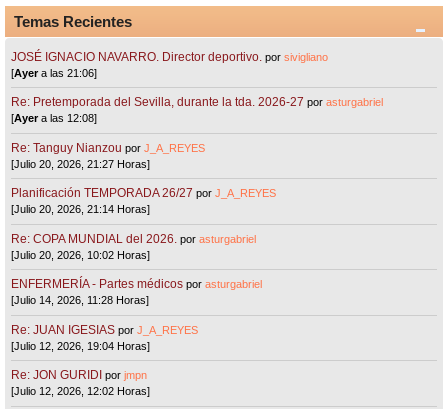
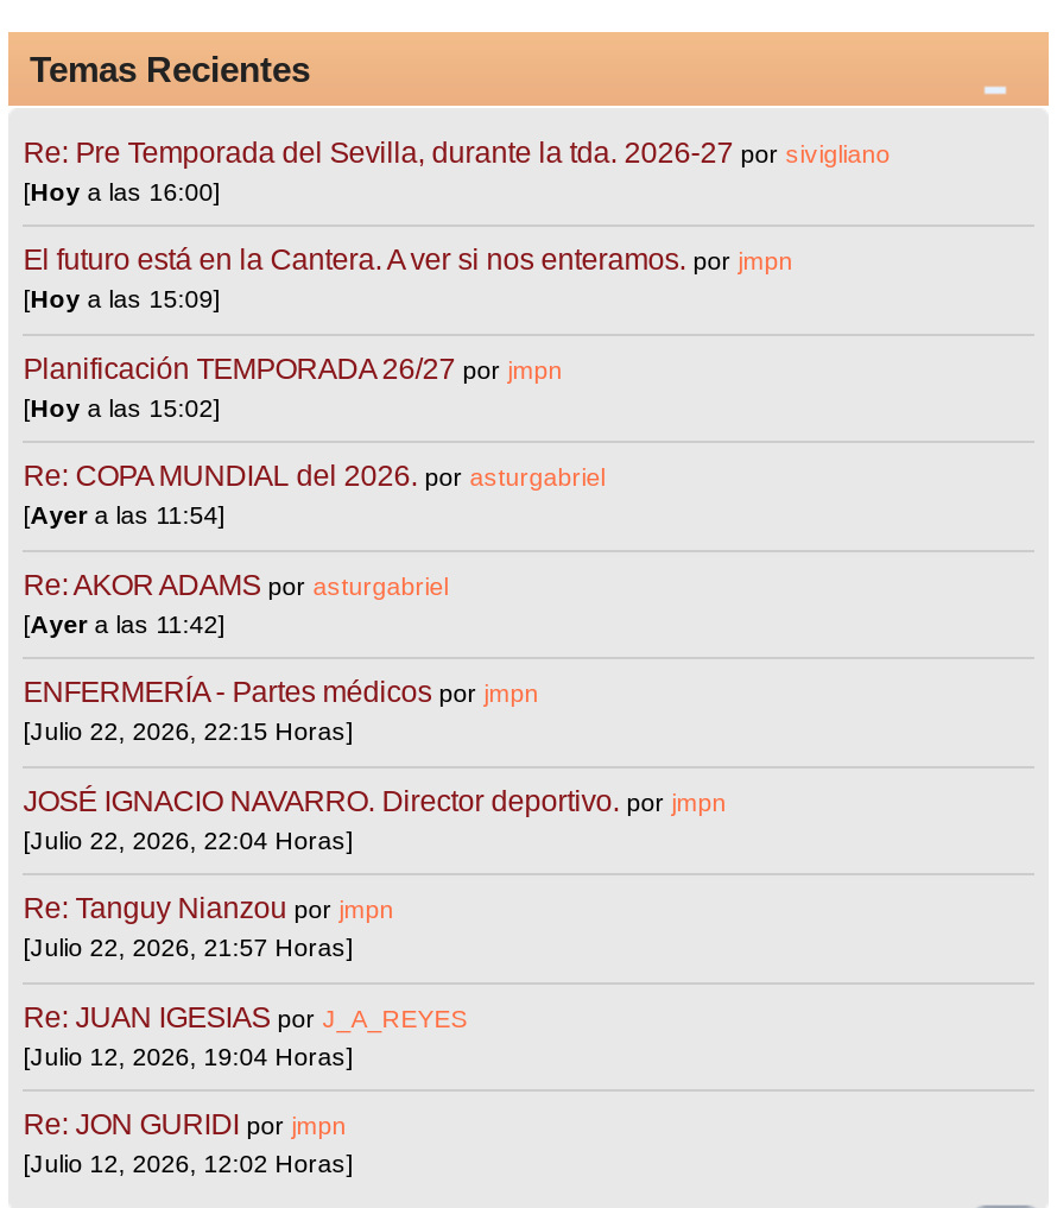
- JOSÉ IGNACIO NAVARRO. Director deportivo. por sivigliano
- [Ayer a las 21:06]
- Re: Pretemporada del Sevilla, durante la tda. 2026-27 por asturgabriel
- [Ayer a las 12:08]
- Re: Tanguy Nianzou por J_A_REYES
- [Julio 20, 2026, 21:27 Horas]
- Planificación TEMPORADA 26/27 por J_A_REYES
- [Julio 20, 2026, 21:14 Horas]
+ Re: Pre Temporada del Sevilla, durante la tda. 2026-27 por sivigliano
+ [Hoy a las 16:00]
+ El futuro está en la Cantera. A ver si nos enteramos. por jmpn
+ [Hoy a las 15:09]
+ Planificación TEMPORADA 26/27 por jmpn
+ [Hoy a las 15:02]

moved up: Re: COPA MUNDIAL del 2026. por asturgabriel

- [Julio 20, 2026, 10:02 Horas]
- ENFERMERÍA - Partes médicos por asturgabriel
- [Julio 14, 2026, 11:28 Horas]
+ [Ayer a las 11:54]
+ Re: AKOR ADAMS por asturgabriel
+ [Ayer a las 11:42]
+ ENFERMERÍA - Partes médicos por jmpn
+ [Julio 22, 2026, 22:15 Horas]
+ JOSÉ IGNACIO NAVARRO. Director deportivo. por jmpn
+ [Julio 22, 2026, 22:04 Horas]
+ Re: Tanguy Nianzou por jmpn
+ [Julio 22, 2026, 21:57 Horas]
